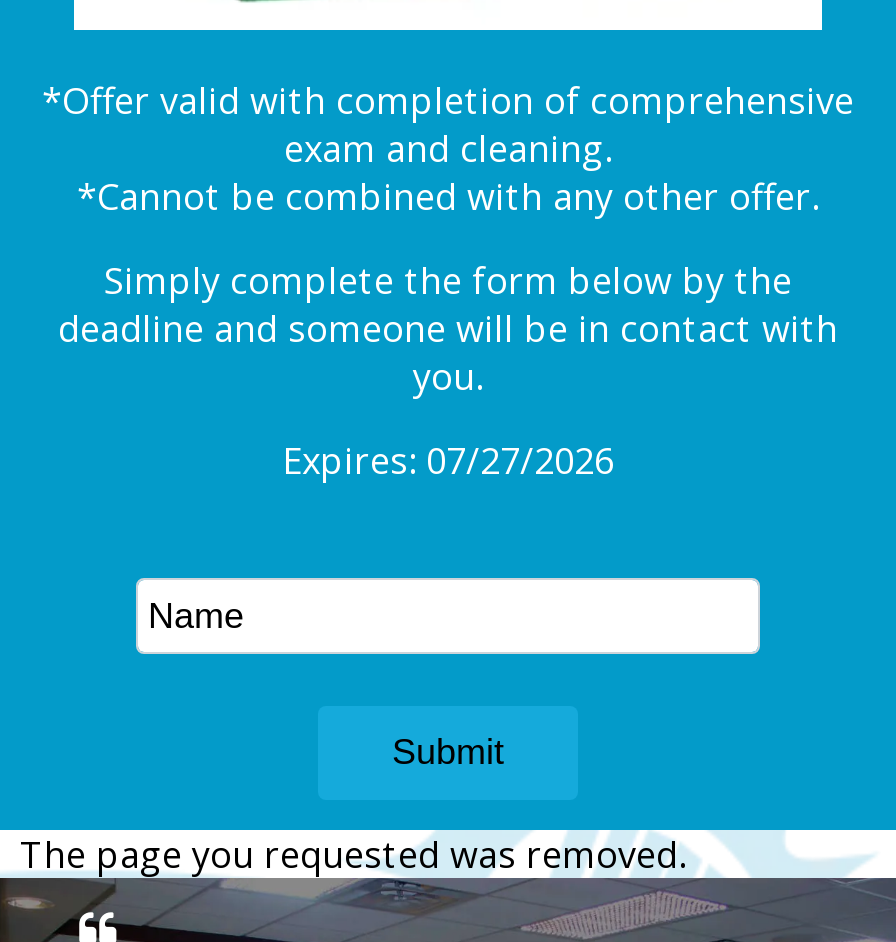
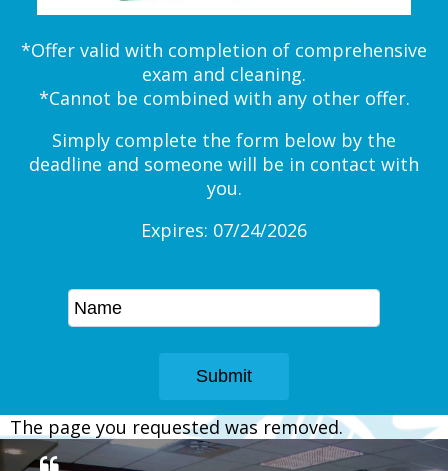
- Expires: 07/27/2026
+ Expires: 07/24/2026
